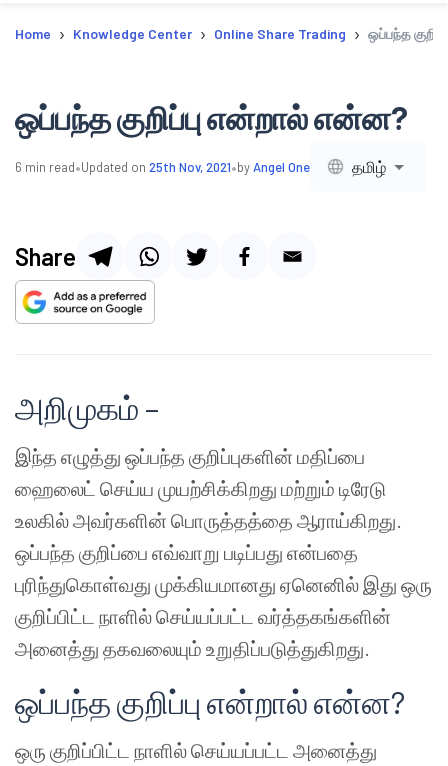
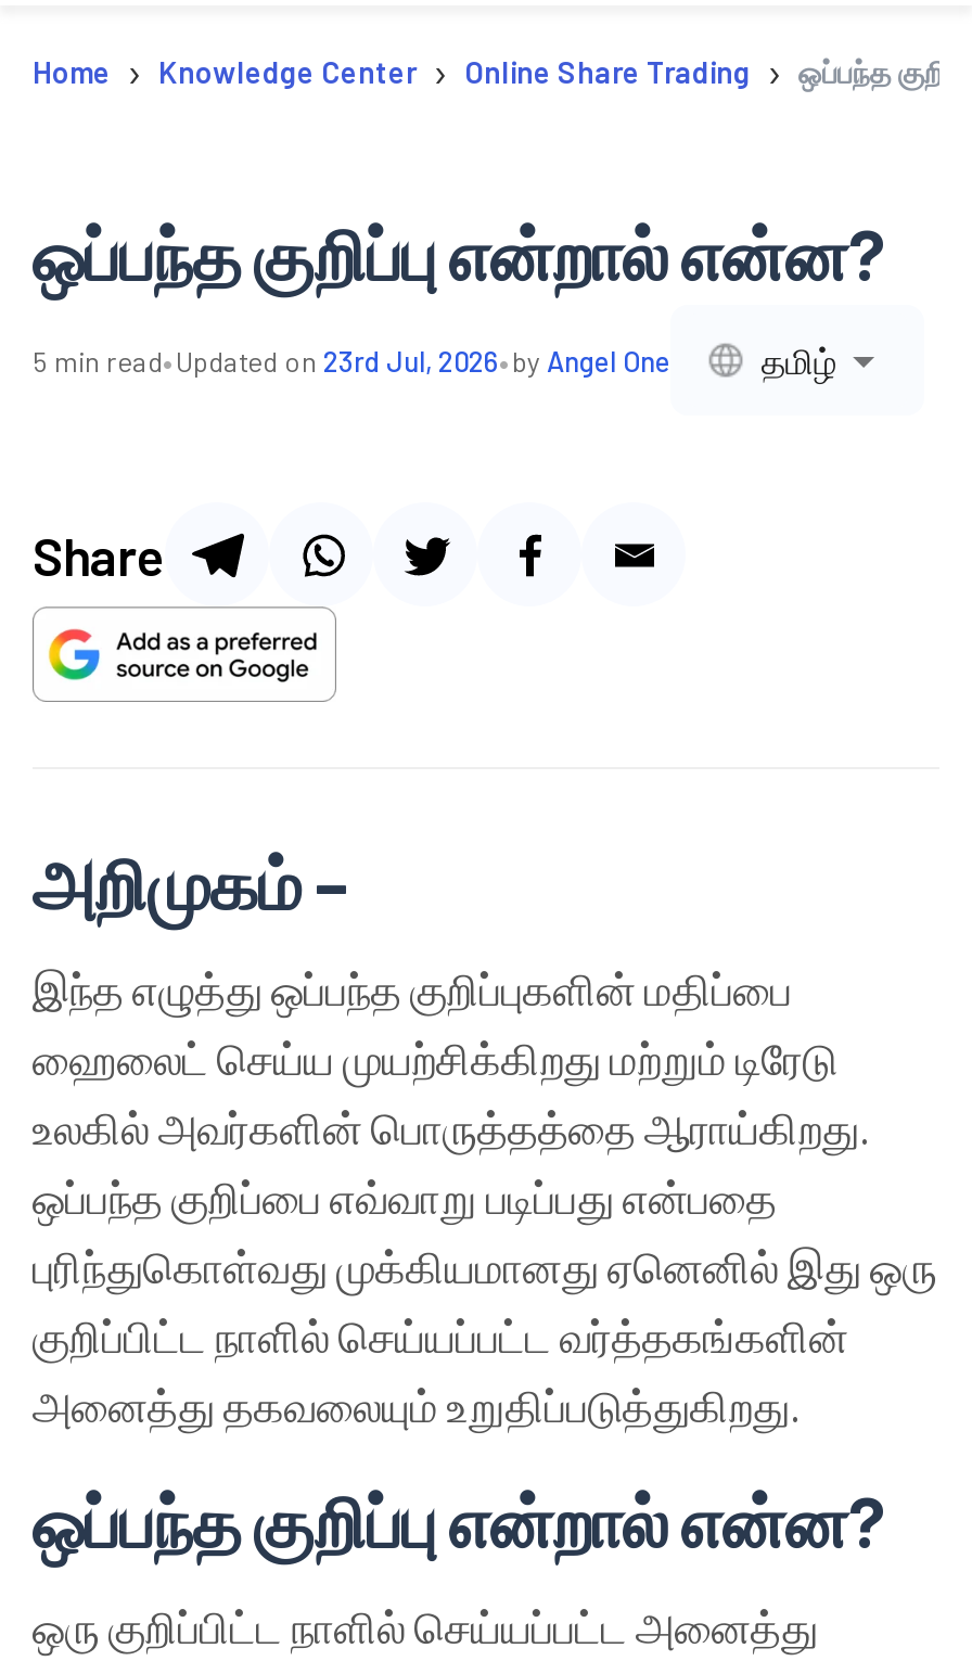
- 6 min read•Updated on 25th Nov, 2021•by Angel One
+ 5 min read•Updated on 23rd Jul, 2026•by Angel One
